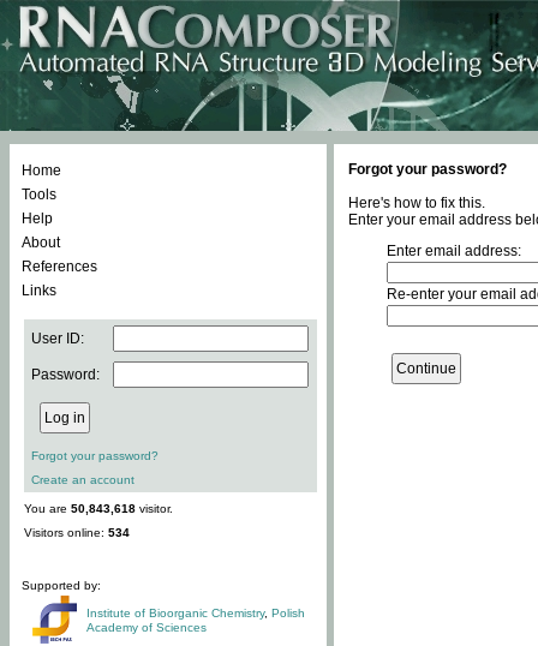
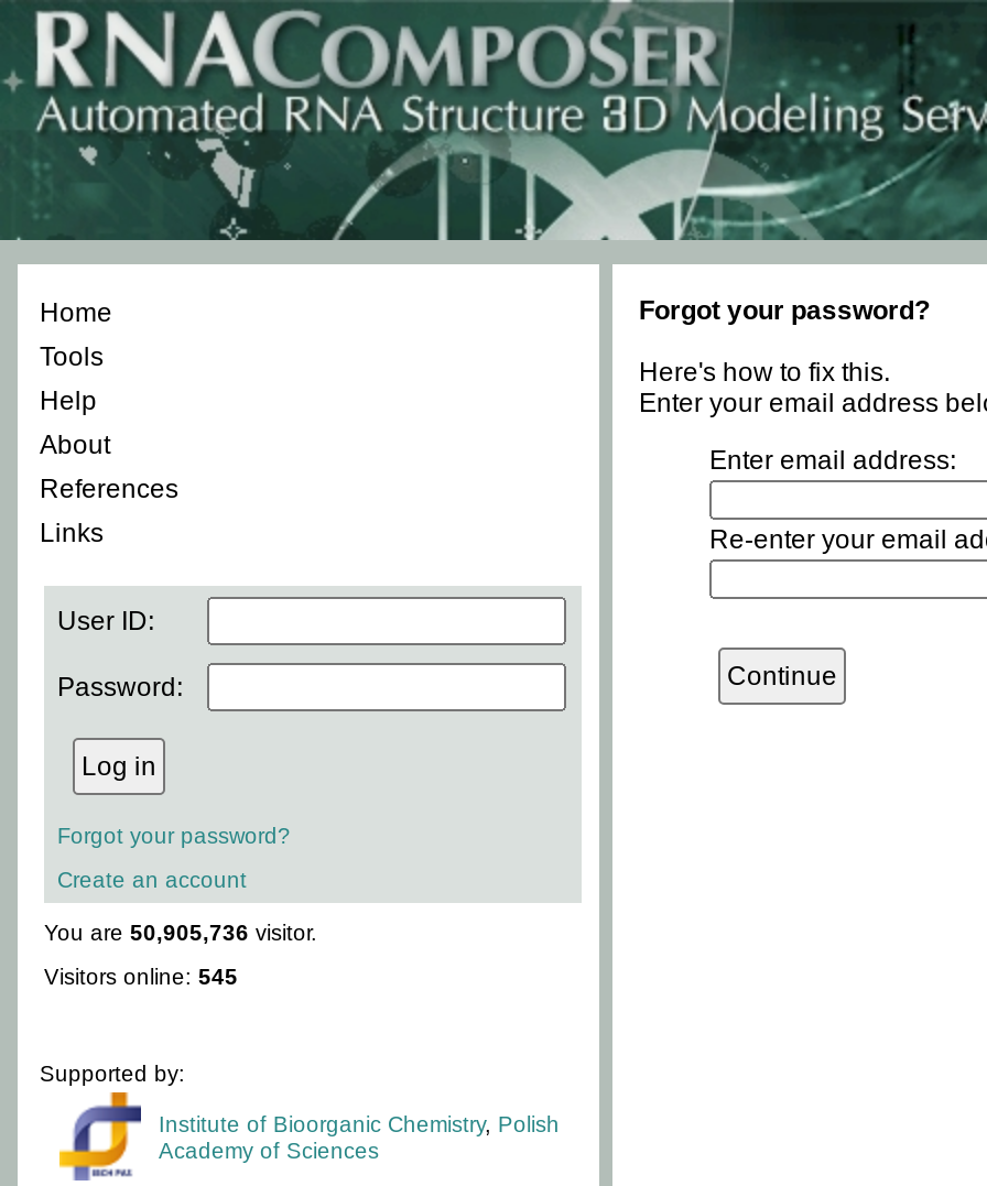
- You are 50,843,618 visitor.
+ You are 50,905,736 visitor.

- Visitors online: 534
+ Visitors online: 545
